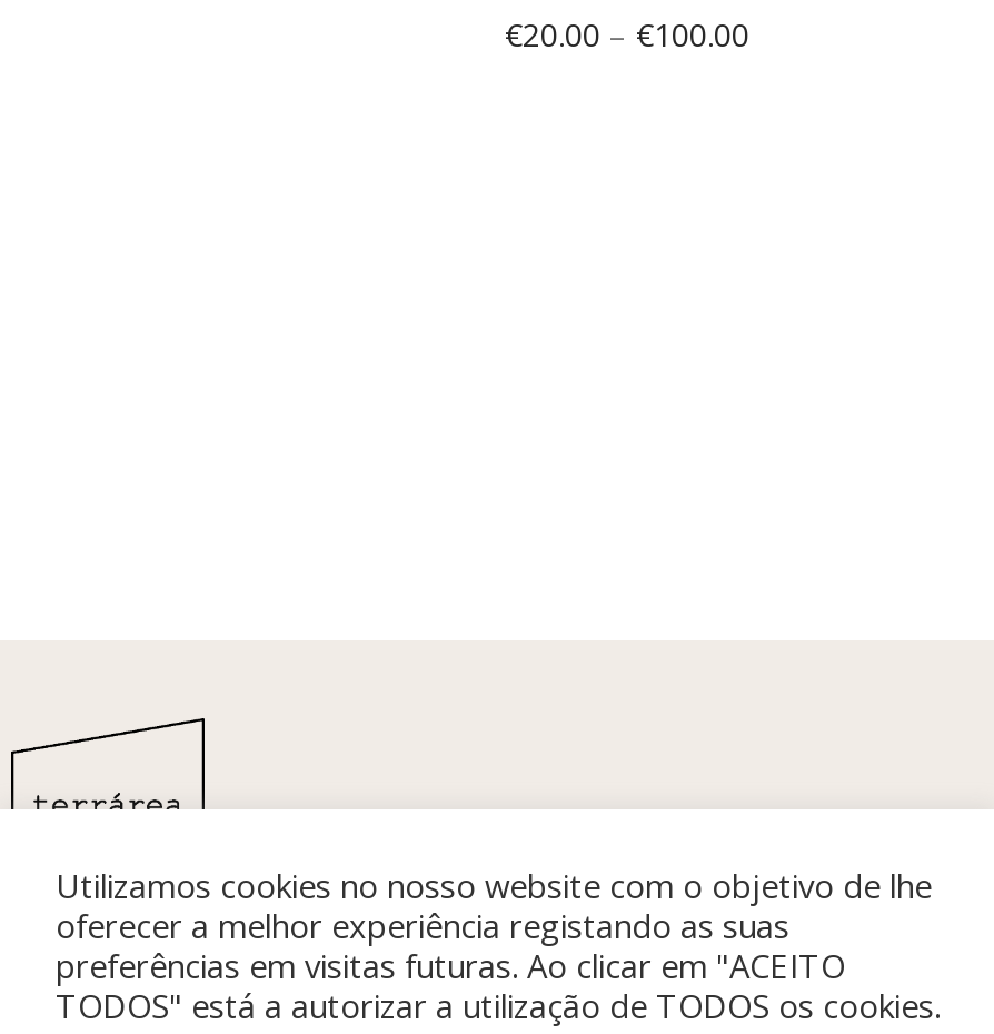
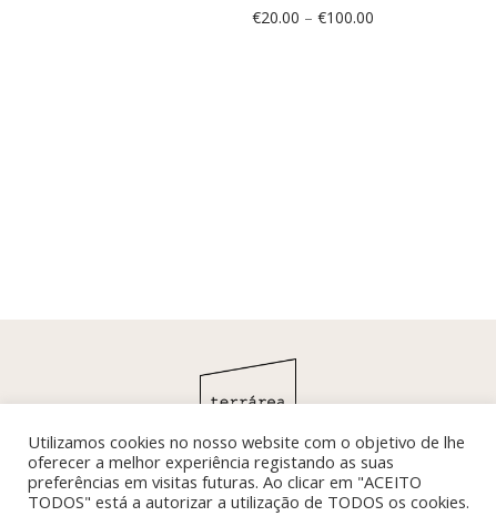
+ [image]

- [image]
